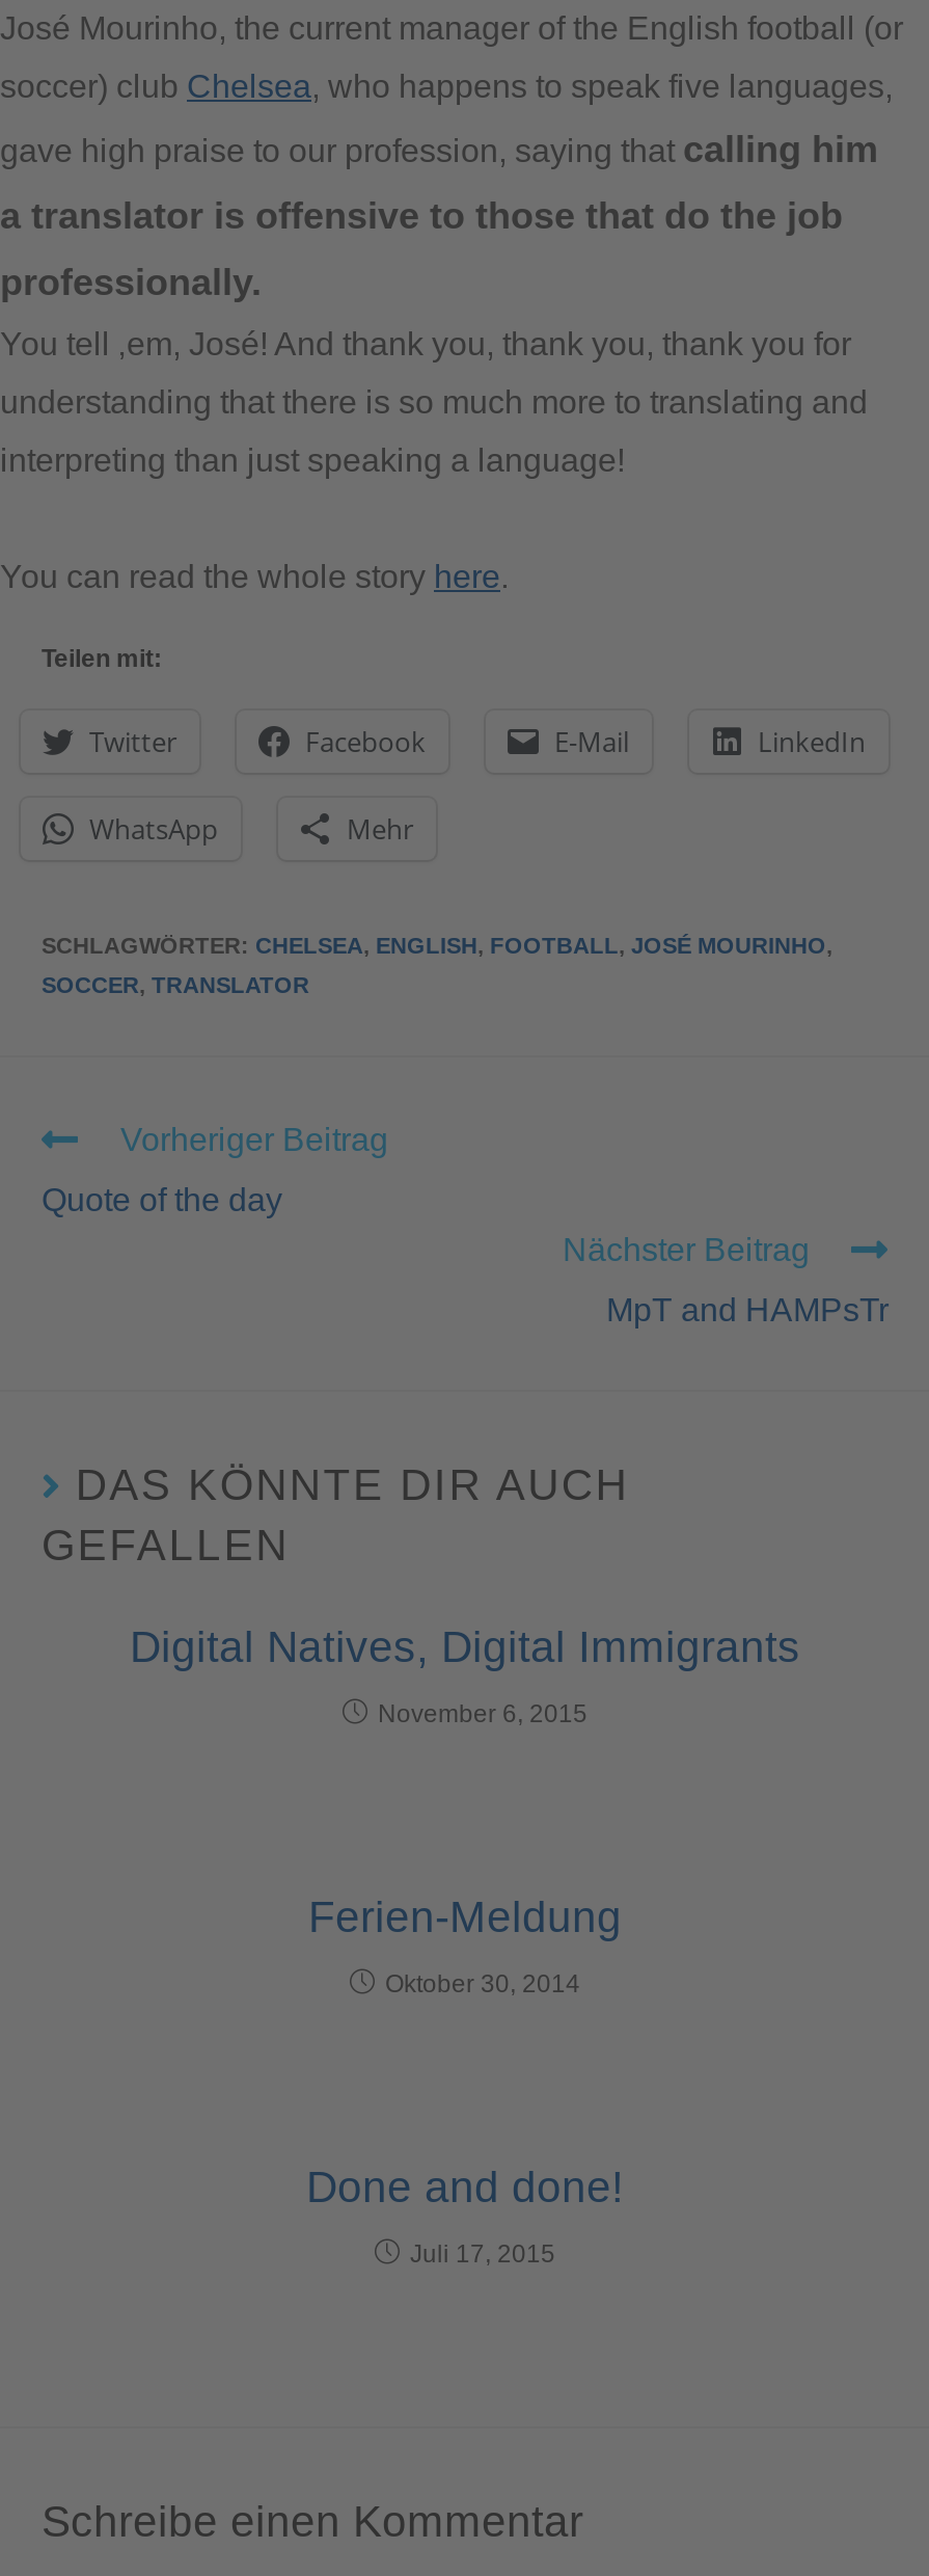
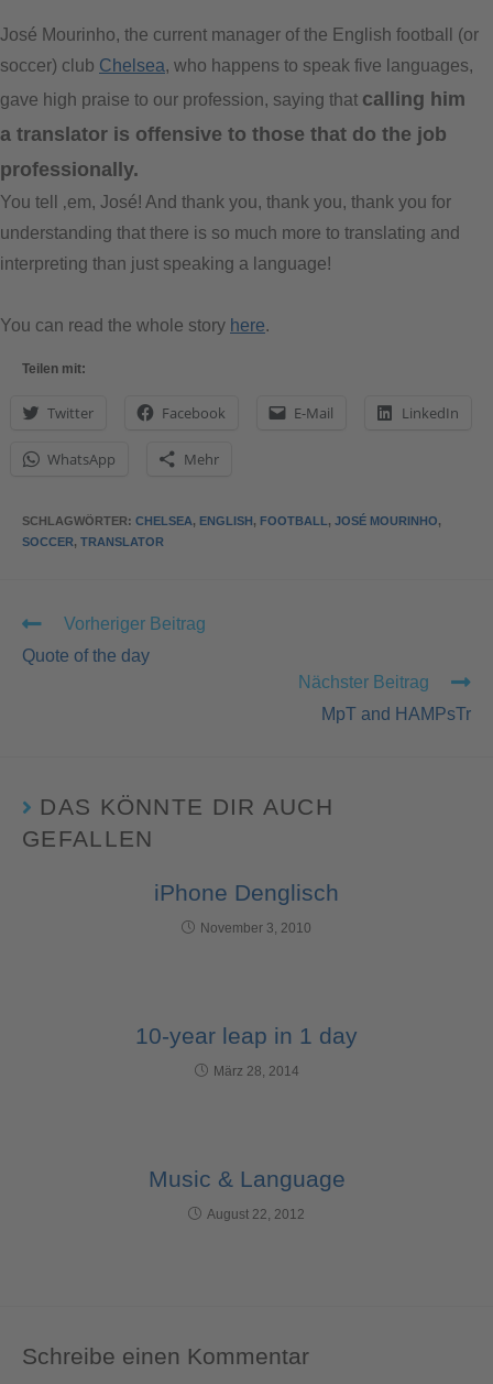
- Digital Natives, Digital Immigrants
+ iPhone Denglisch

- November 6, 2015
+ November 3, 2010

- Ferien-Meldung
+ 10-year leap in 1 day

- Oktober 30, 2014
+ März 28, 2014

- Done and done!
+ Music & Language

- Juli 17, 2015
+ August 22, 2012
